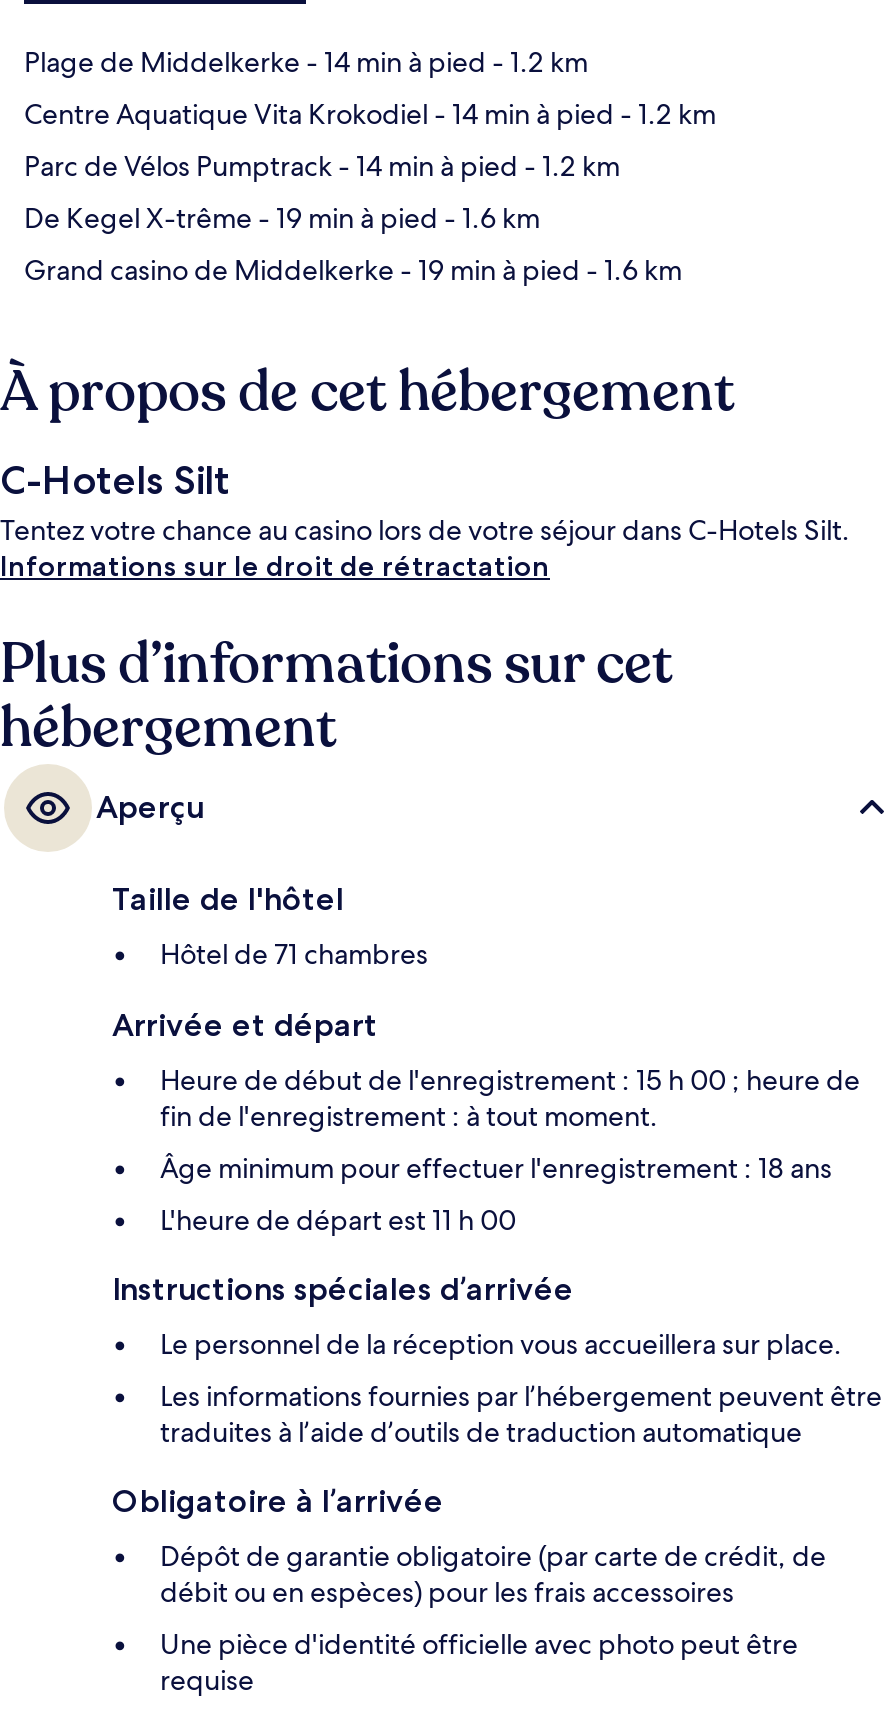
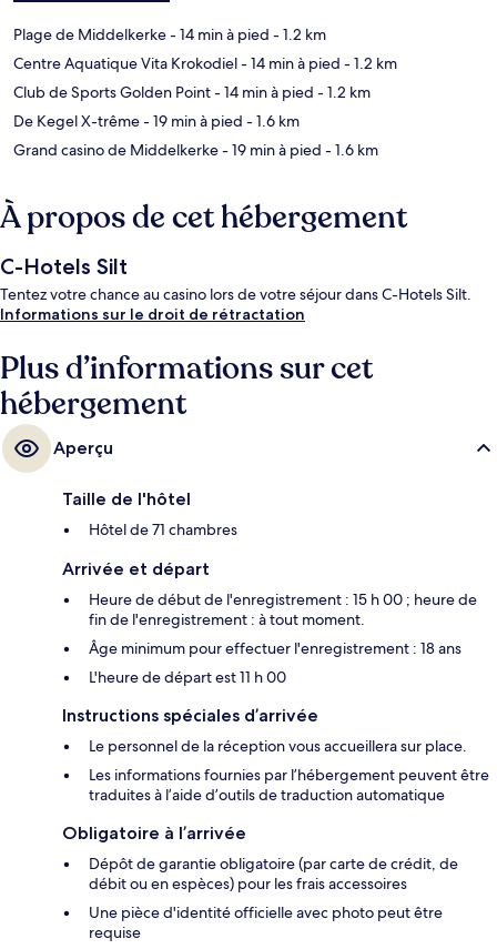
- Parc de Vélos Pumptrack - 14 min à pied - 1.2 km
+ Club de Sports Golden Point - 14 min à pied - 1.2 km
